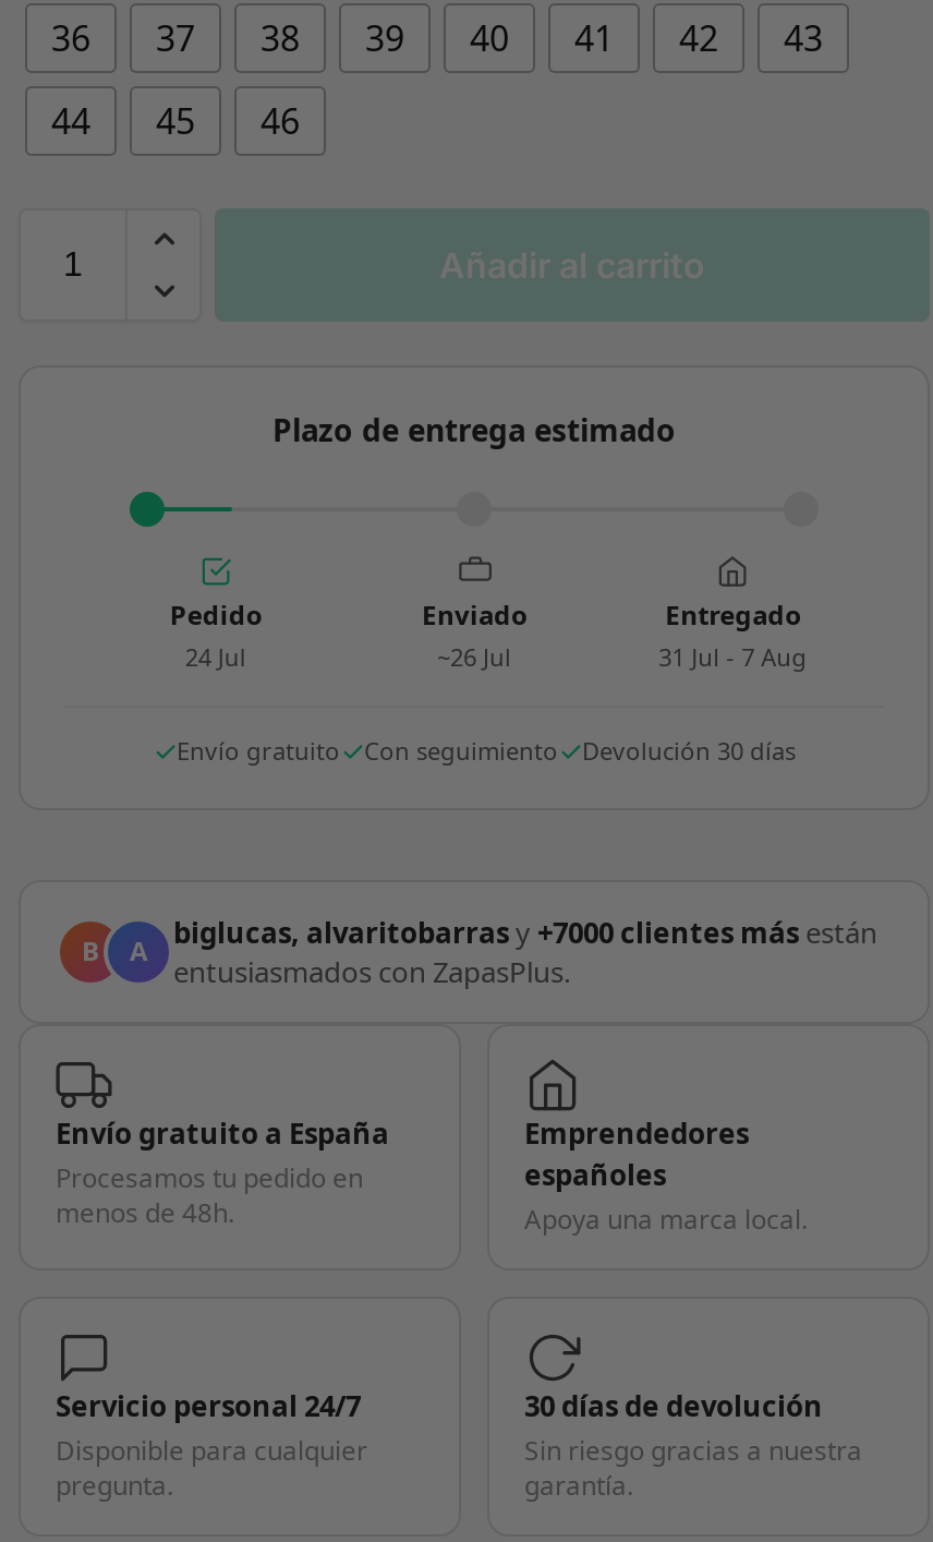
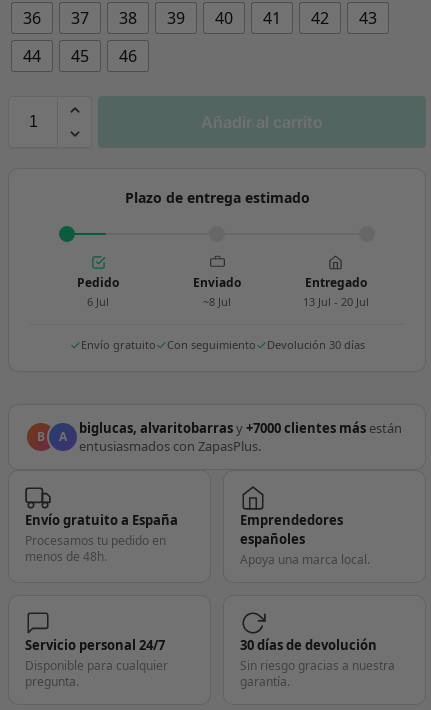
- 24 Jul
+ 6 Jul

- ~26 Jul
+ ~8 Jul

- 31 Jul - 7 Aug
+ 13 Jul - 20 Jul
